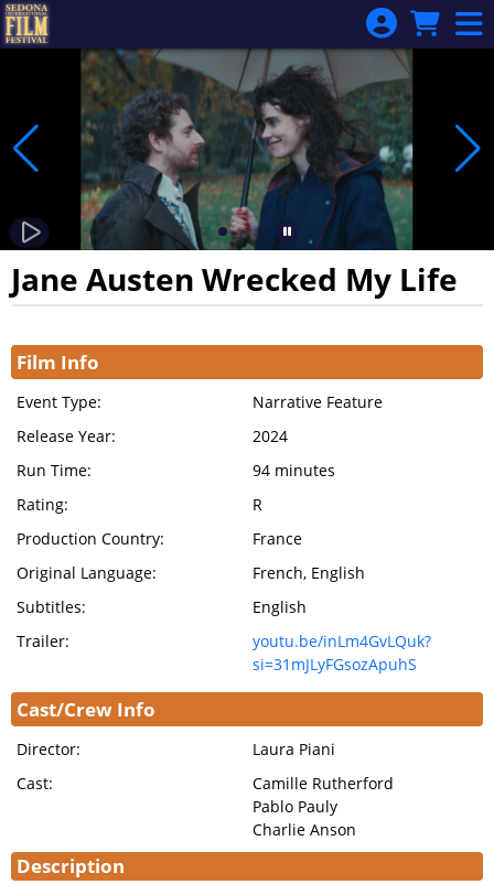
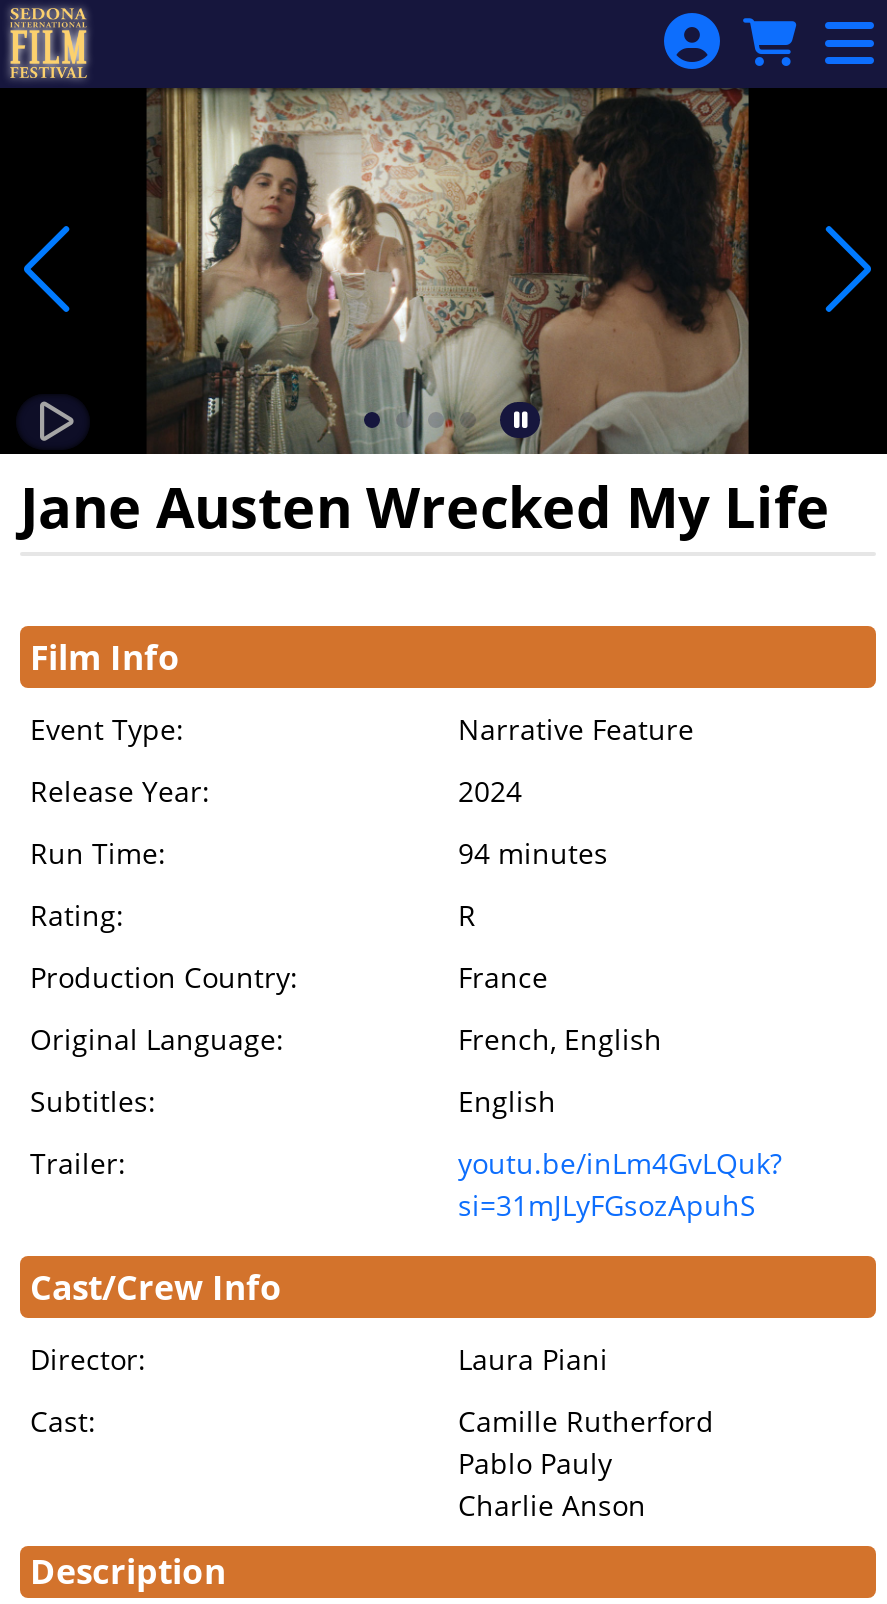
- [image]
+ [image]
